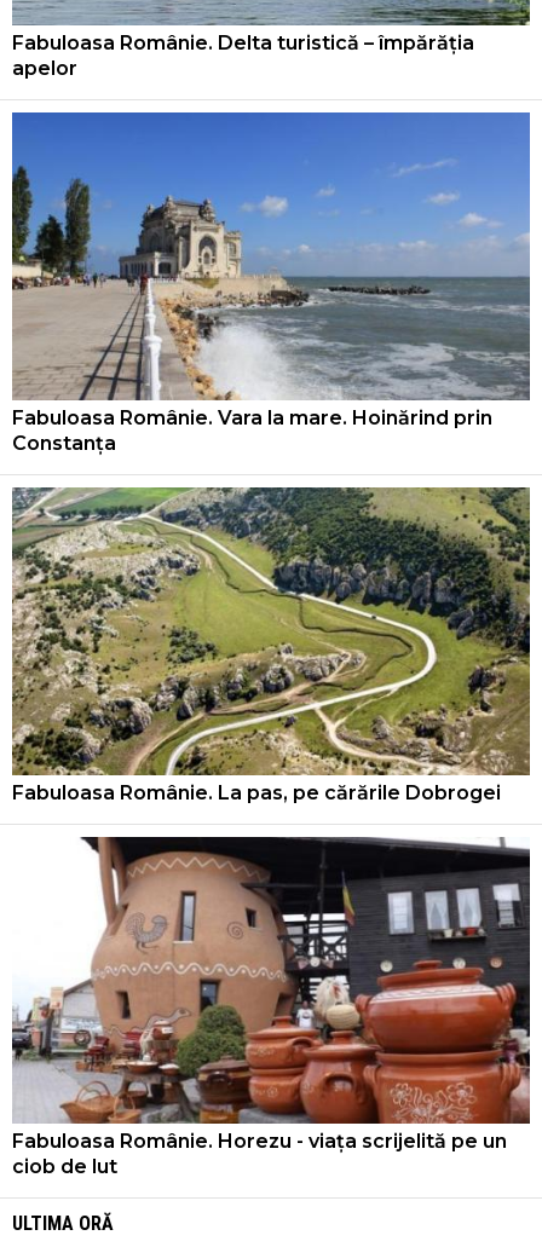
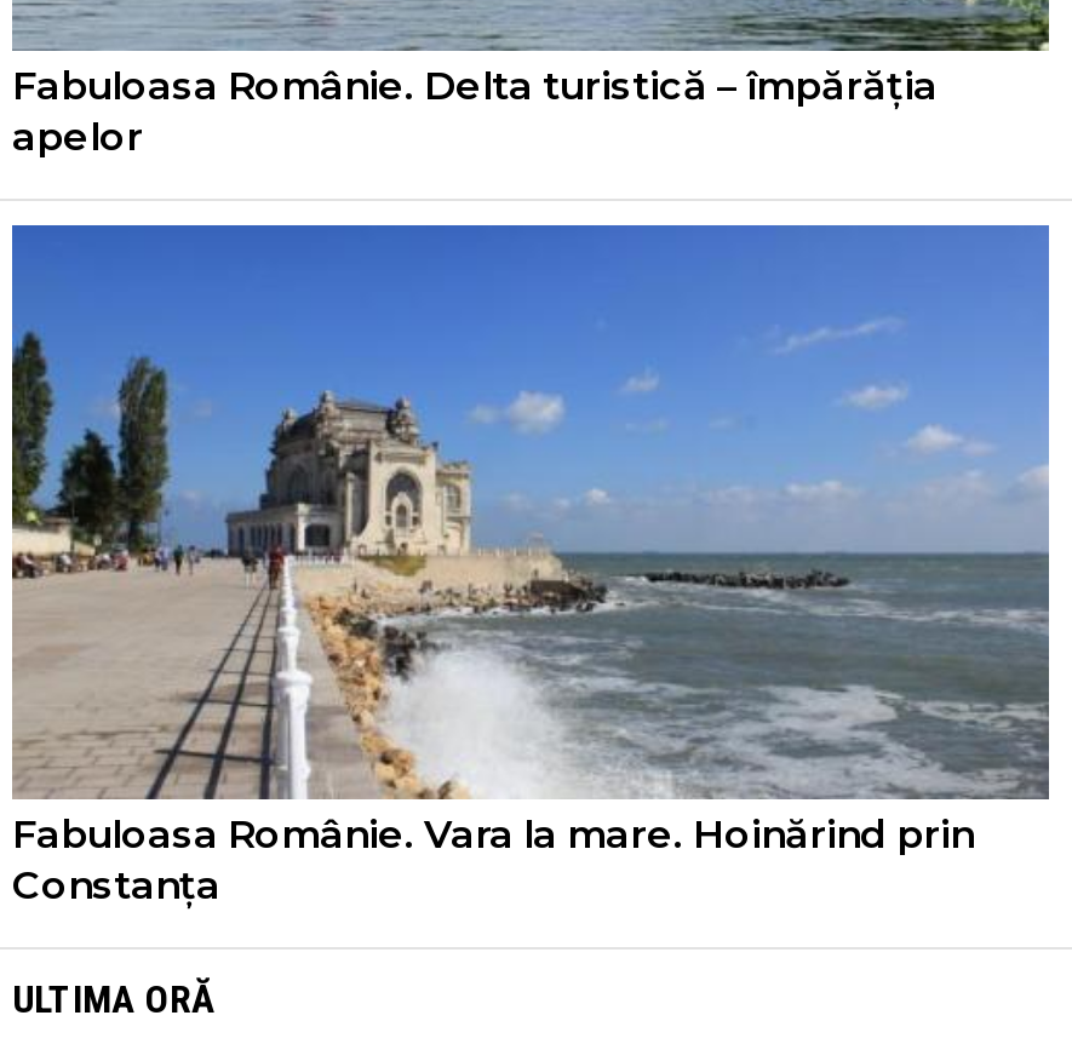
- [image]
- Fabuloasa Românie. La pas, pe cărările Dobrogei

- [image]
- Fabuloasa Românie. Horezu - viața scrijelită pe un
- ciob de lut
